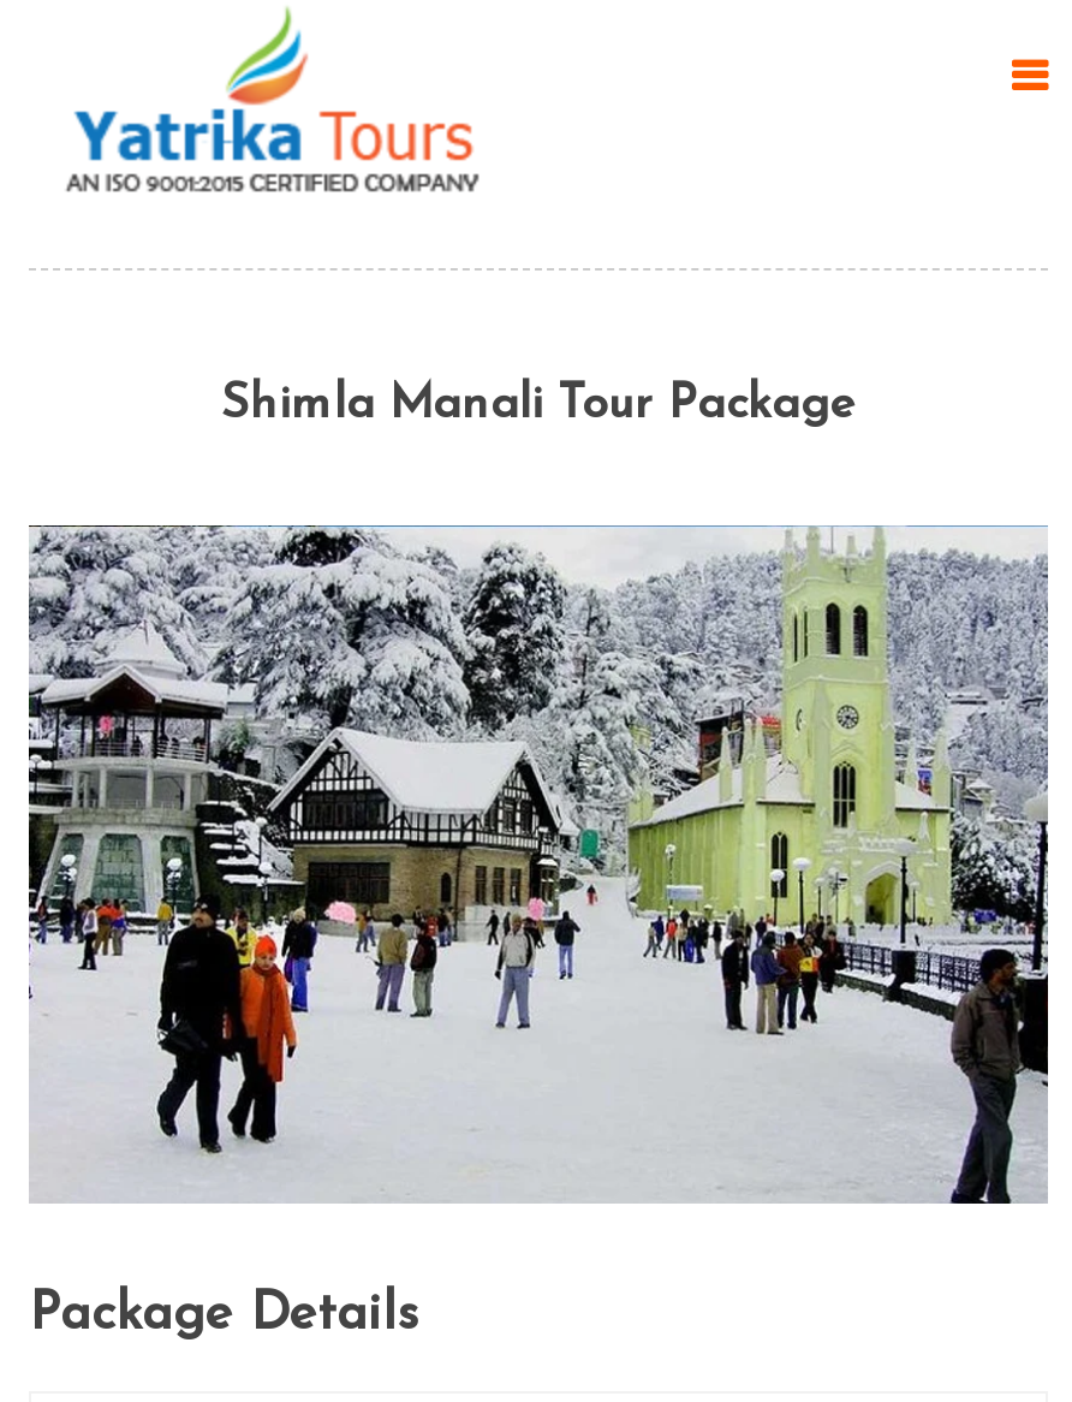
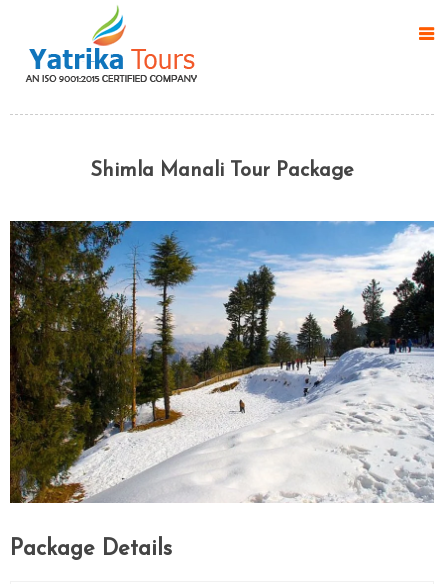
- [image]
+ [image]
